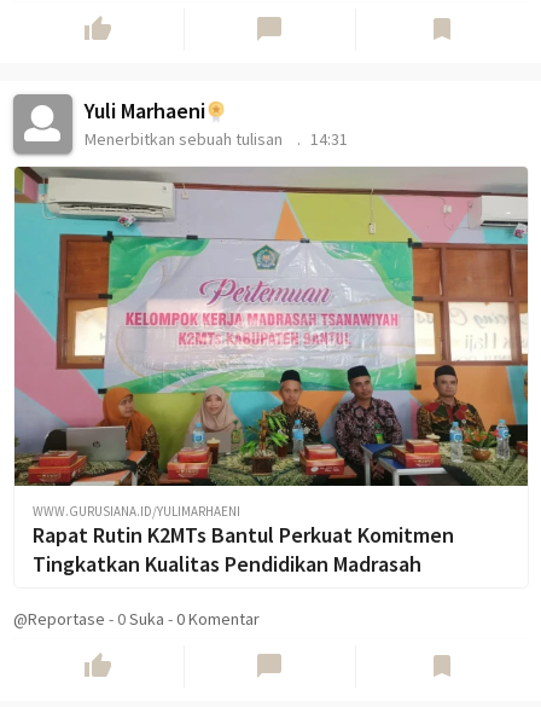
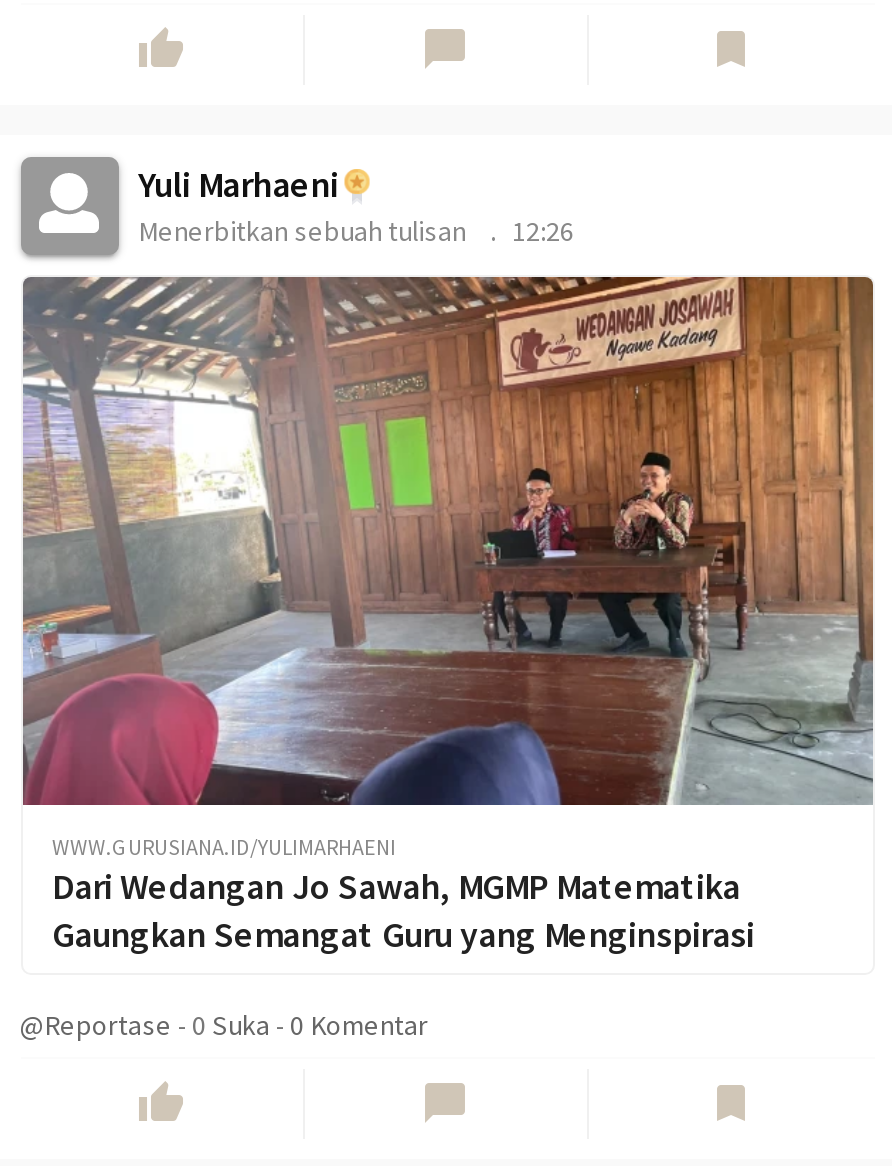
- Menerbitkan sebuah tulisan 14:31
+ Menerbitkan sebuah tulisan 12:26

- [image]
- Rapat Rutin K2MTs Bantul Perkuat Komitmen
- Tingkatkan Kualitas Pendidikan Madrasah
+ [image]
+ Dari Wedangan Jo Sawah, MGMP Matematika
+ Gaungkan Semangat Guru yang Menginspirasi
